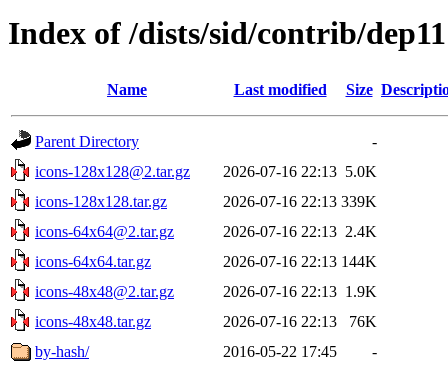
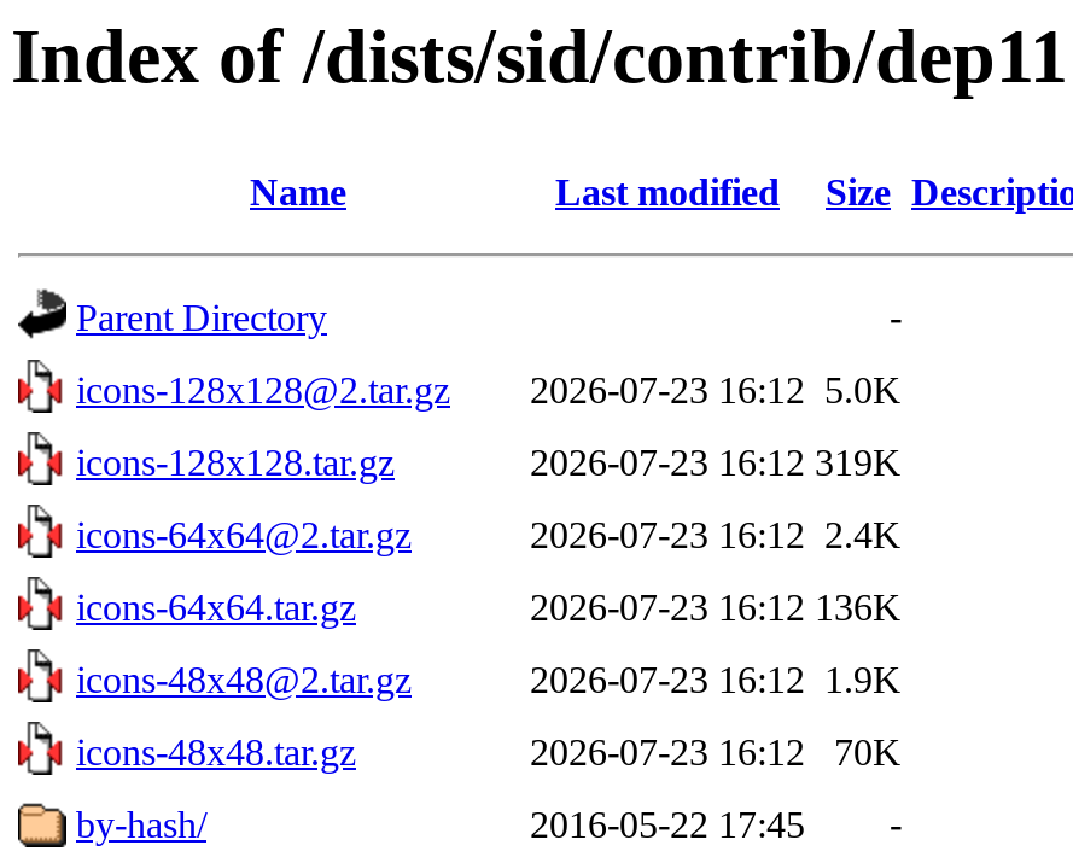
- icons-128x128@2.tar.gz 2026-07-16 22:13 5.0K
+ icons-128x128@2.tar.gz 2026-07-23 16:12 5.0K

- 2026-07-16 22:13 339K
+ 2026-07-23 16:12 319K

- 2026-07-16 22:13 2.4K
+ 2026-07-23 16:12 2.4K

- 2026-07-16 22:13 144K
+ 2026-07-23 16:12 136K

- 2026-07-16 22:13 1.9K
+ 2026-07-23 16:12 1.9K

- 2026-07-16 22:13
- 76K
+ 2026-07-23 16:12
+ 70K
